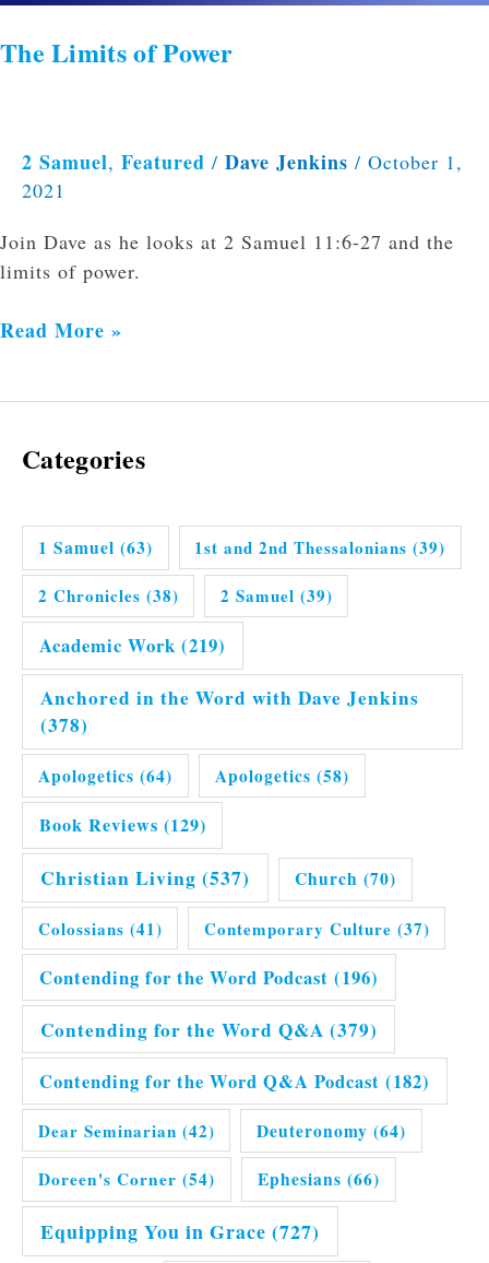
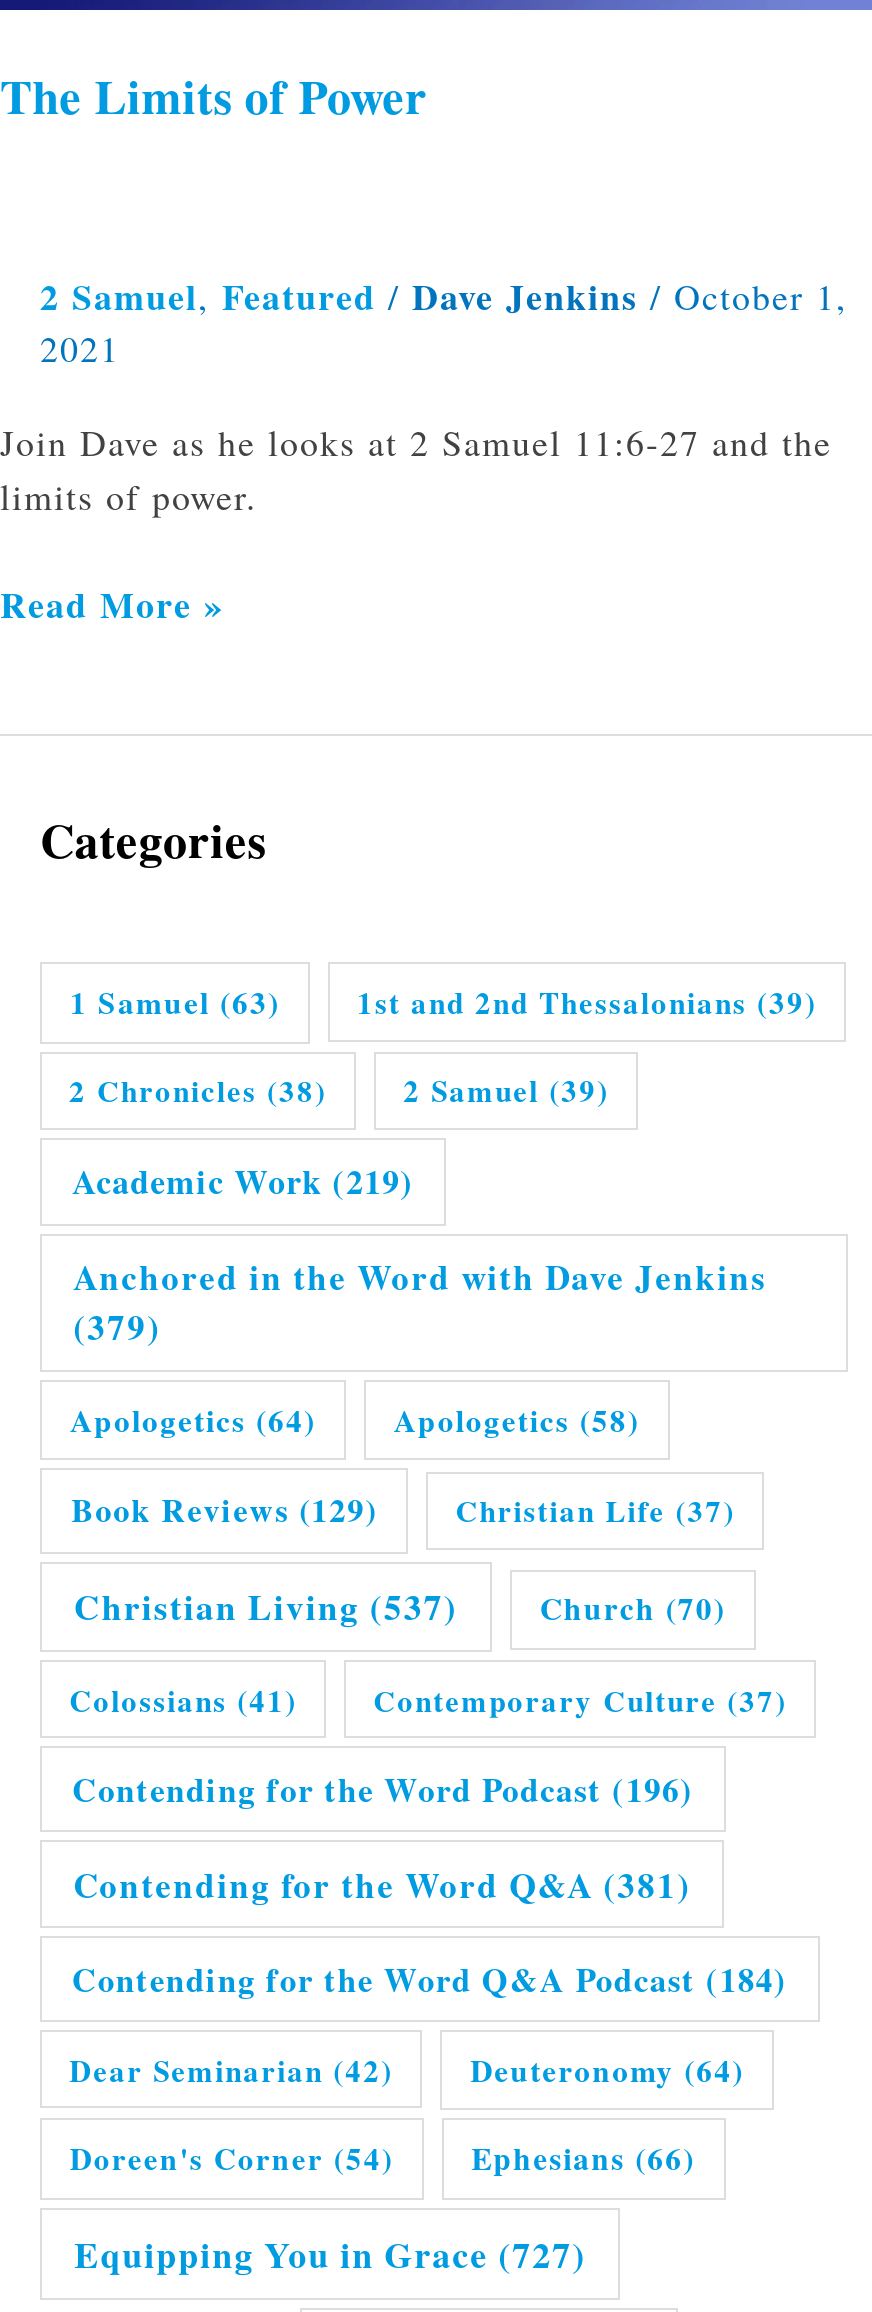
- (378)
+ (379)

+ Christian Life (37)

- Contending for the Word Q&A (379)
+ Contending for the Word Q&A (381)

- Contending for the Word Q&A Podcast (182)
+ Contending for the Word Q&A Podcast (184)
